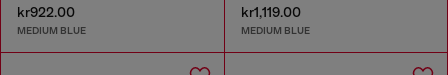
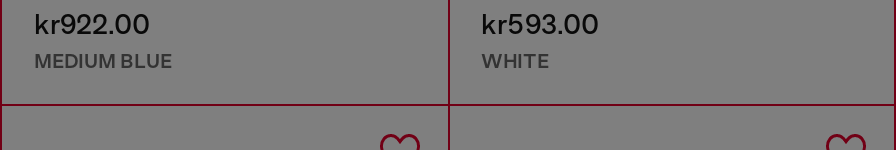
- kr1,119.00
- MEDIUM BLUE
+ kr593.00
+ WHITE
